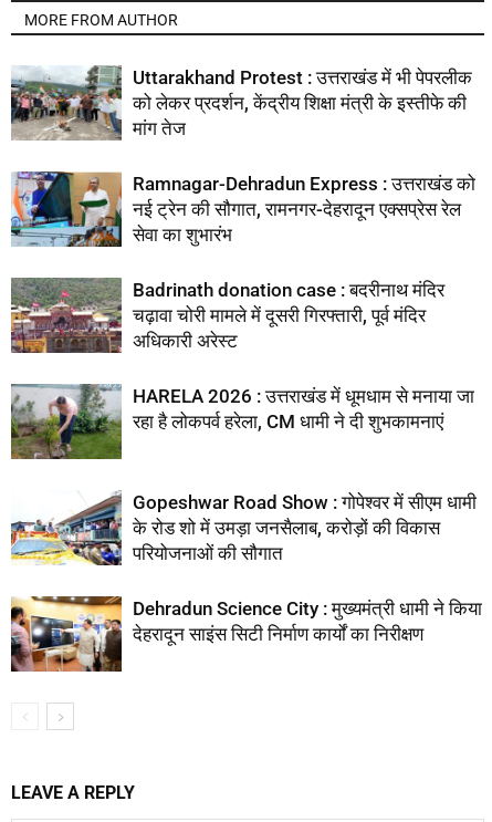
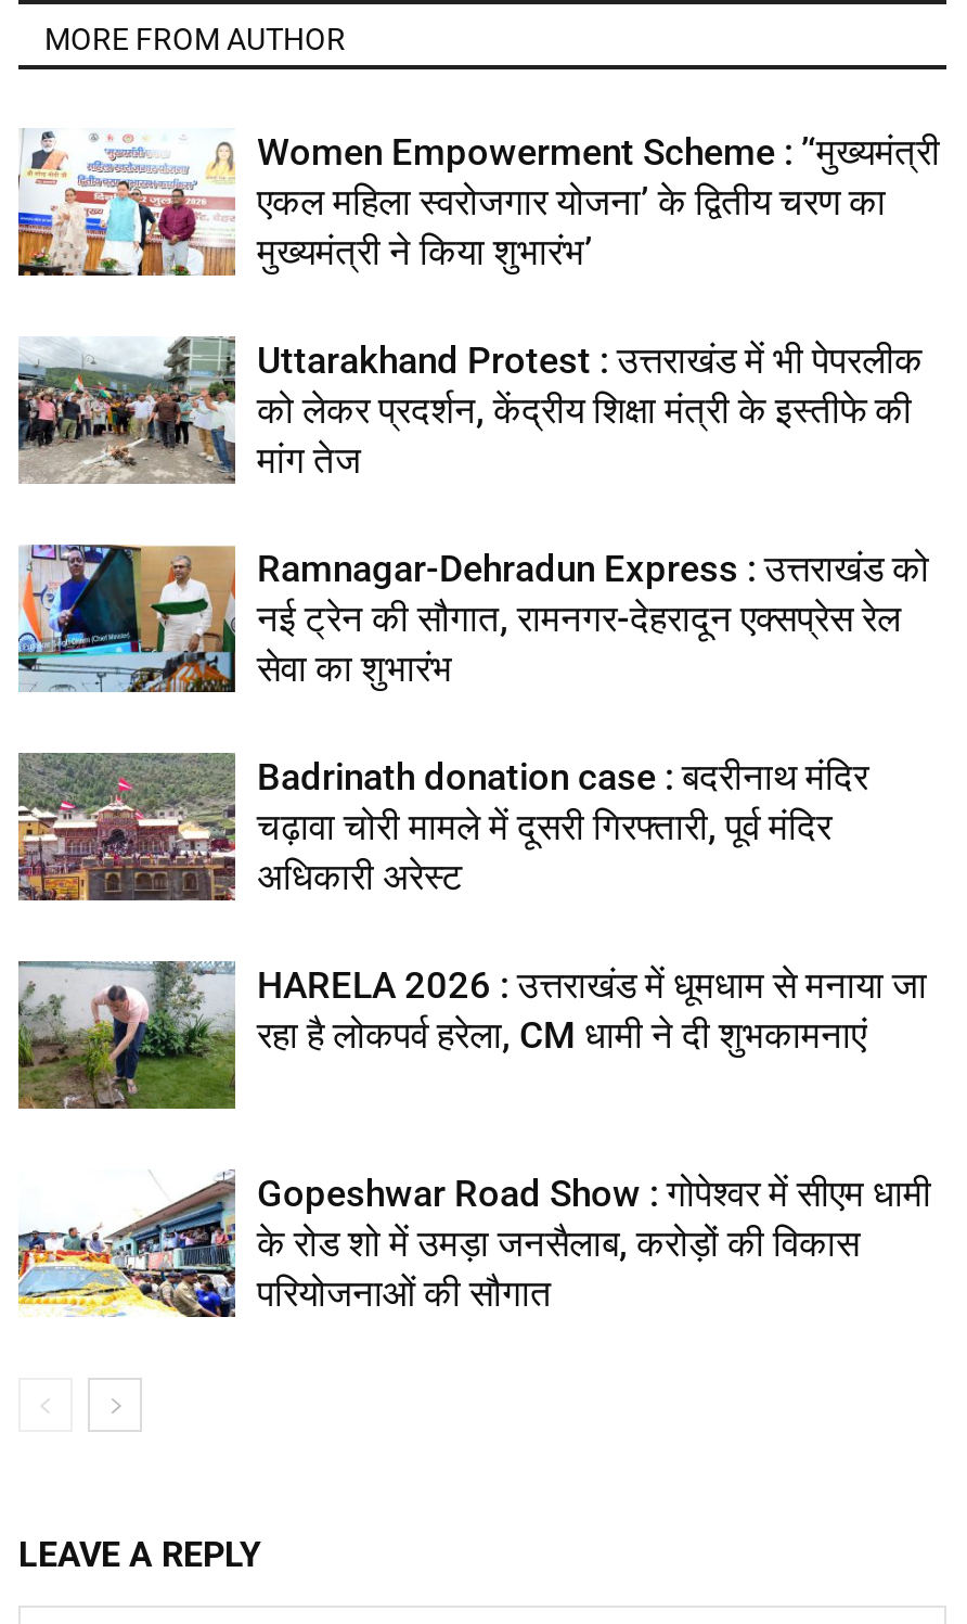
+ [image]
+ Women Empowerment Scheme : ’‘मुख्यमंत्री
+ एकल महिला स्वरोजगार योजना’ के द्वितीय चरण का
+ मुख्यमंत्री ने किया शुभारंभ’

moved down: [image] | Uttarakhand Protest : उत्तराखंड में भी पेपरलीक | को लेकर प्रदर्शन, केंद्रीय शिक्षा मंत्री के इस्तीफे की | ... | के रोड शो में उमड़ा जनसैलाब, करोड़ों की विकास | परियोजनाओं की सौगात

- [image]
- Dehradun Science City : मुख्यमंत्री धामी ने किया
- देहरादून साइंस सिटी निर्माण कार्यों का निरीक्षण
